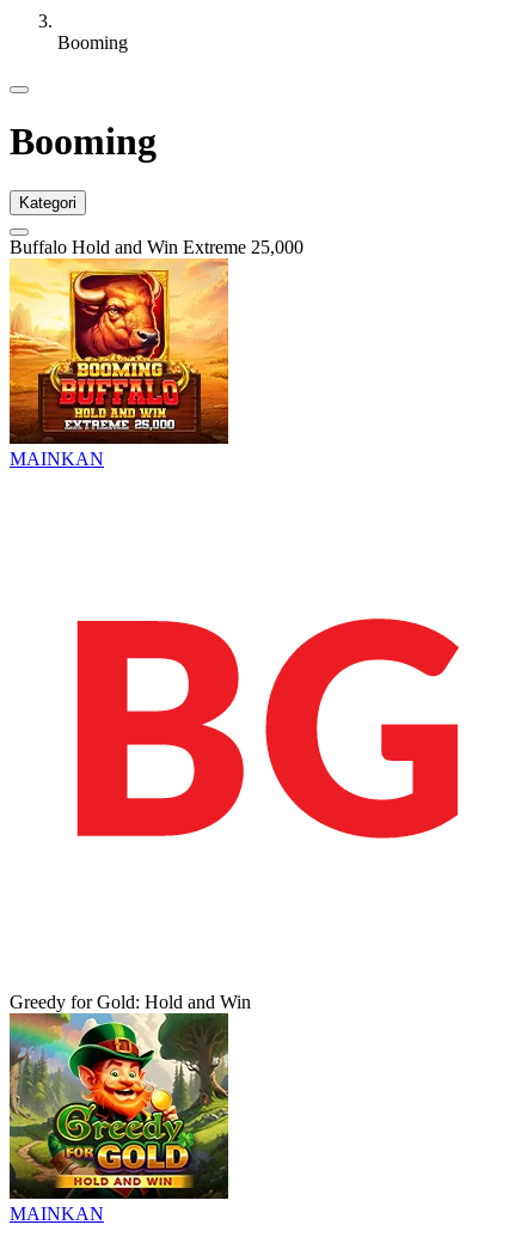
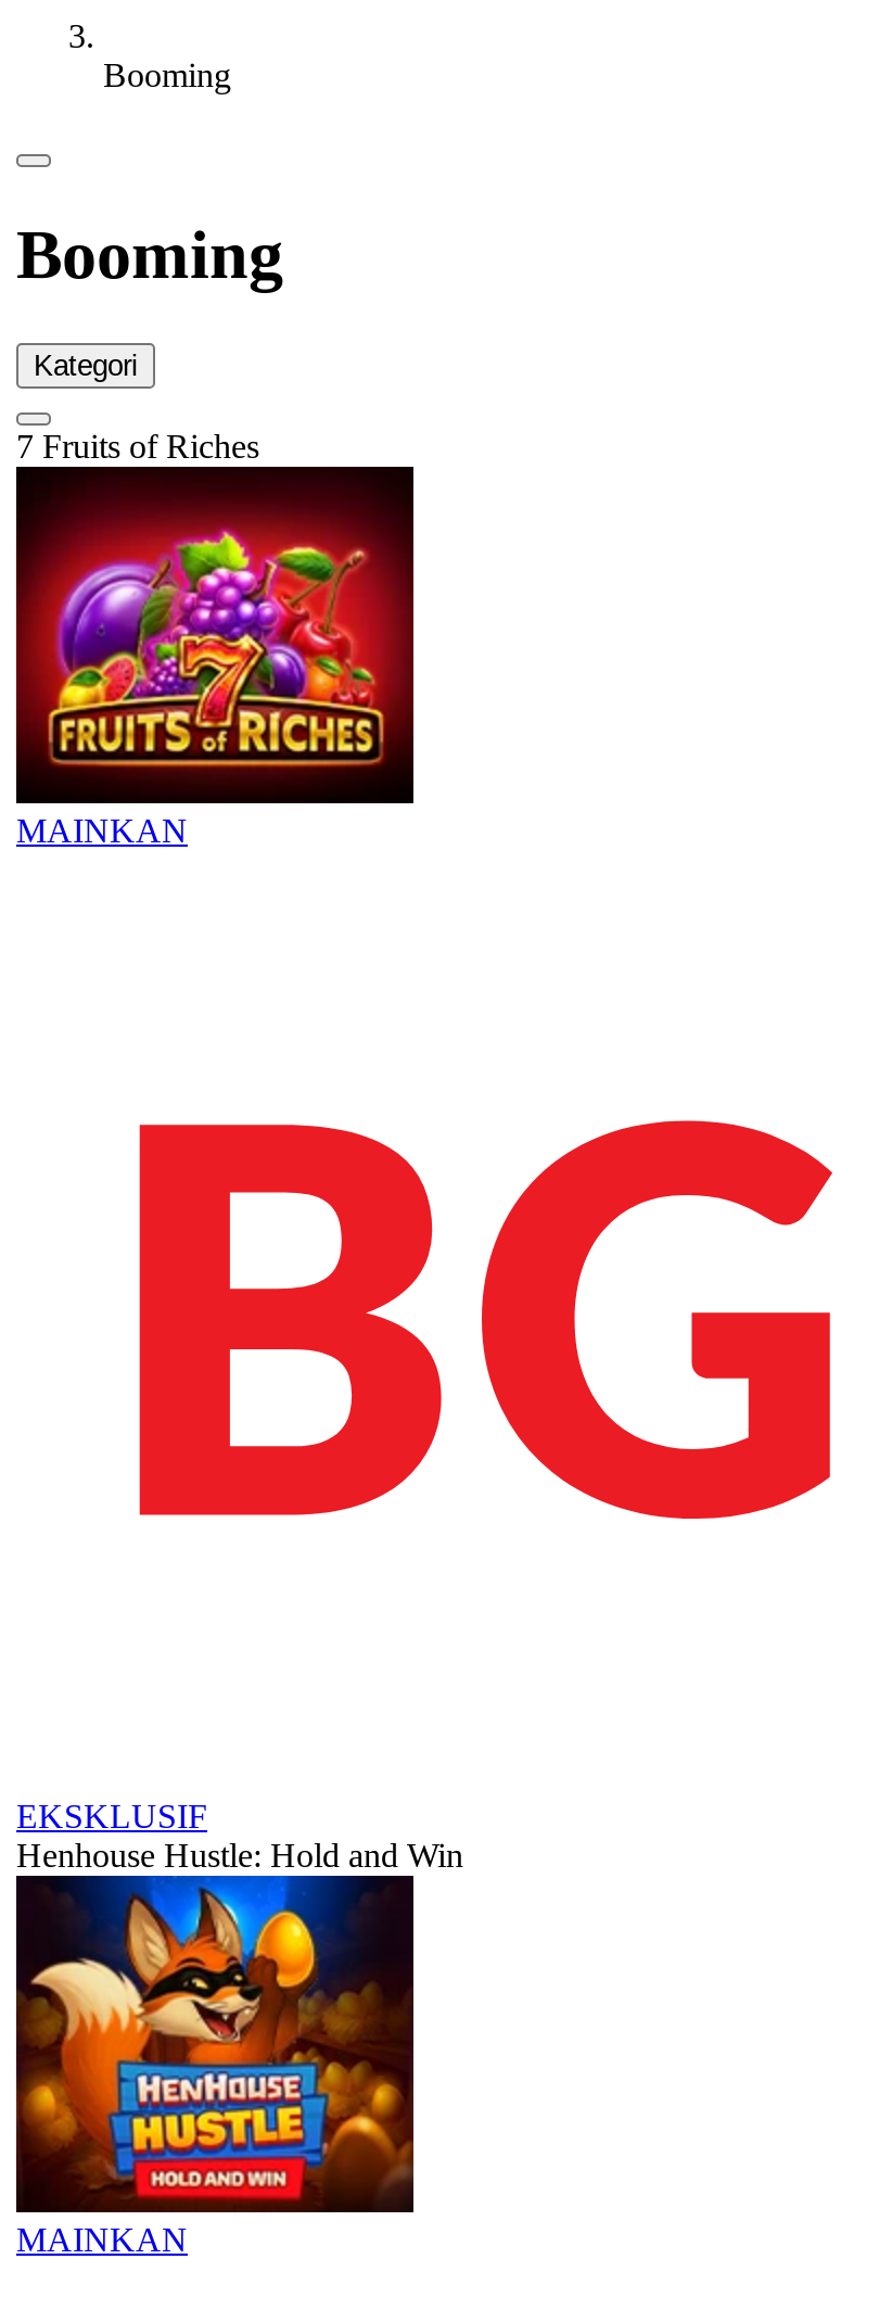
- Buffalo Hold and Win Extreme 25,000
+ 7 Fruits of Riches

- [image]
+ [image]

- Greedy for Gold: Hold and Win
+ EKSKLUSIF
+ Henhouse Hustle: Hold and Win

- [image]
+ [image]
